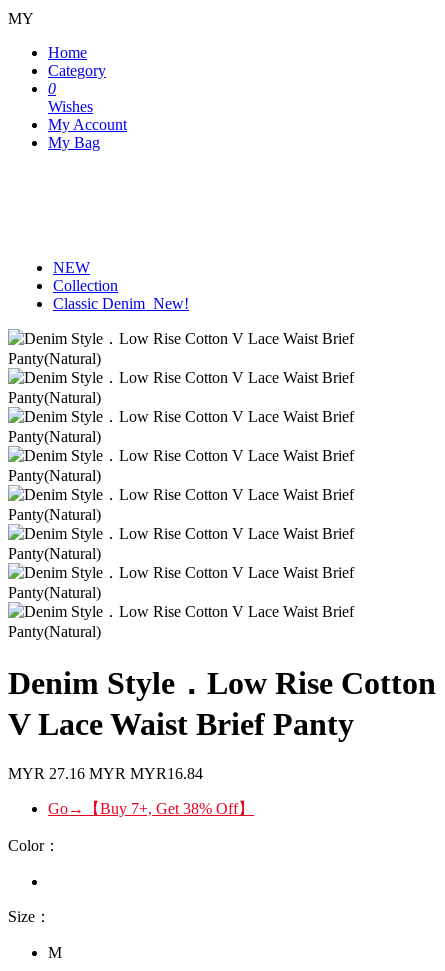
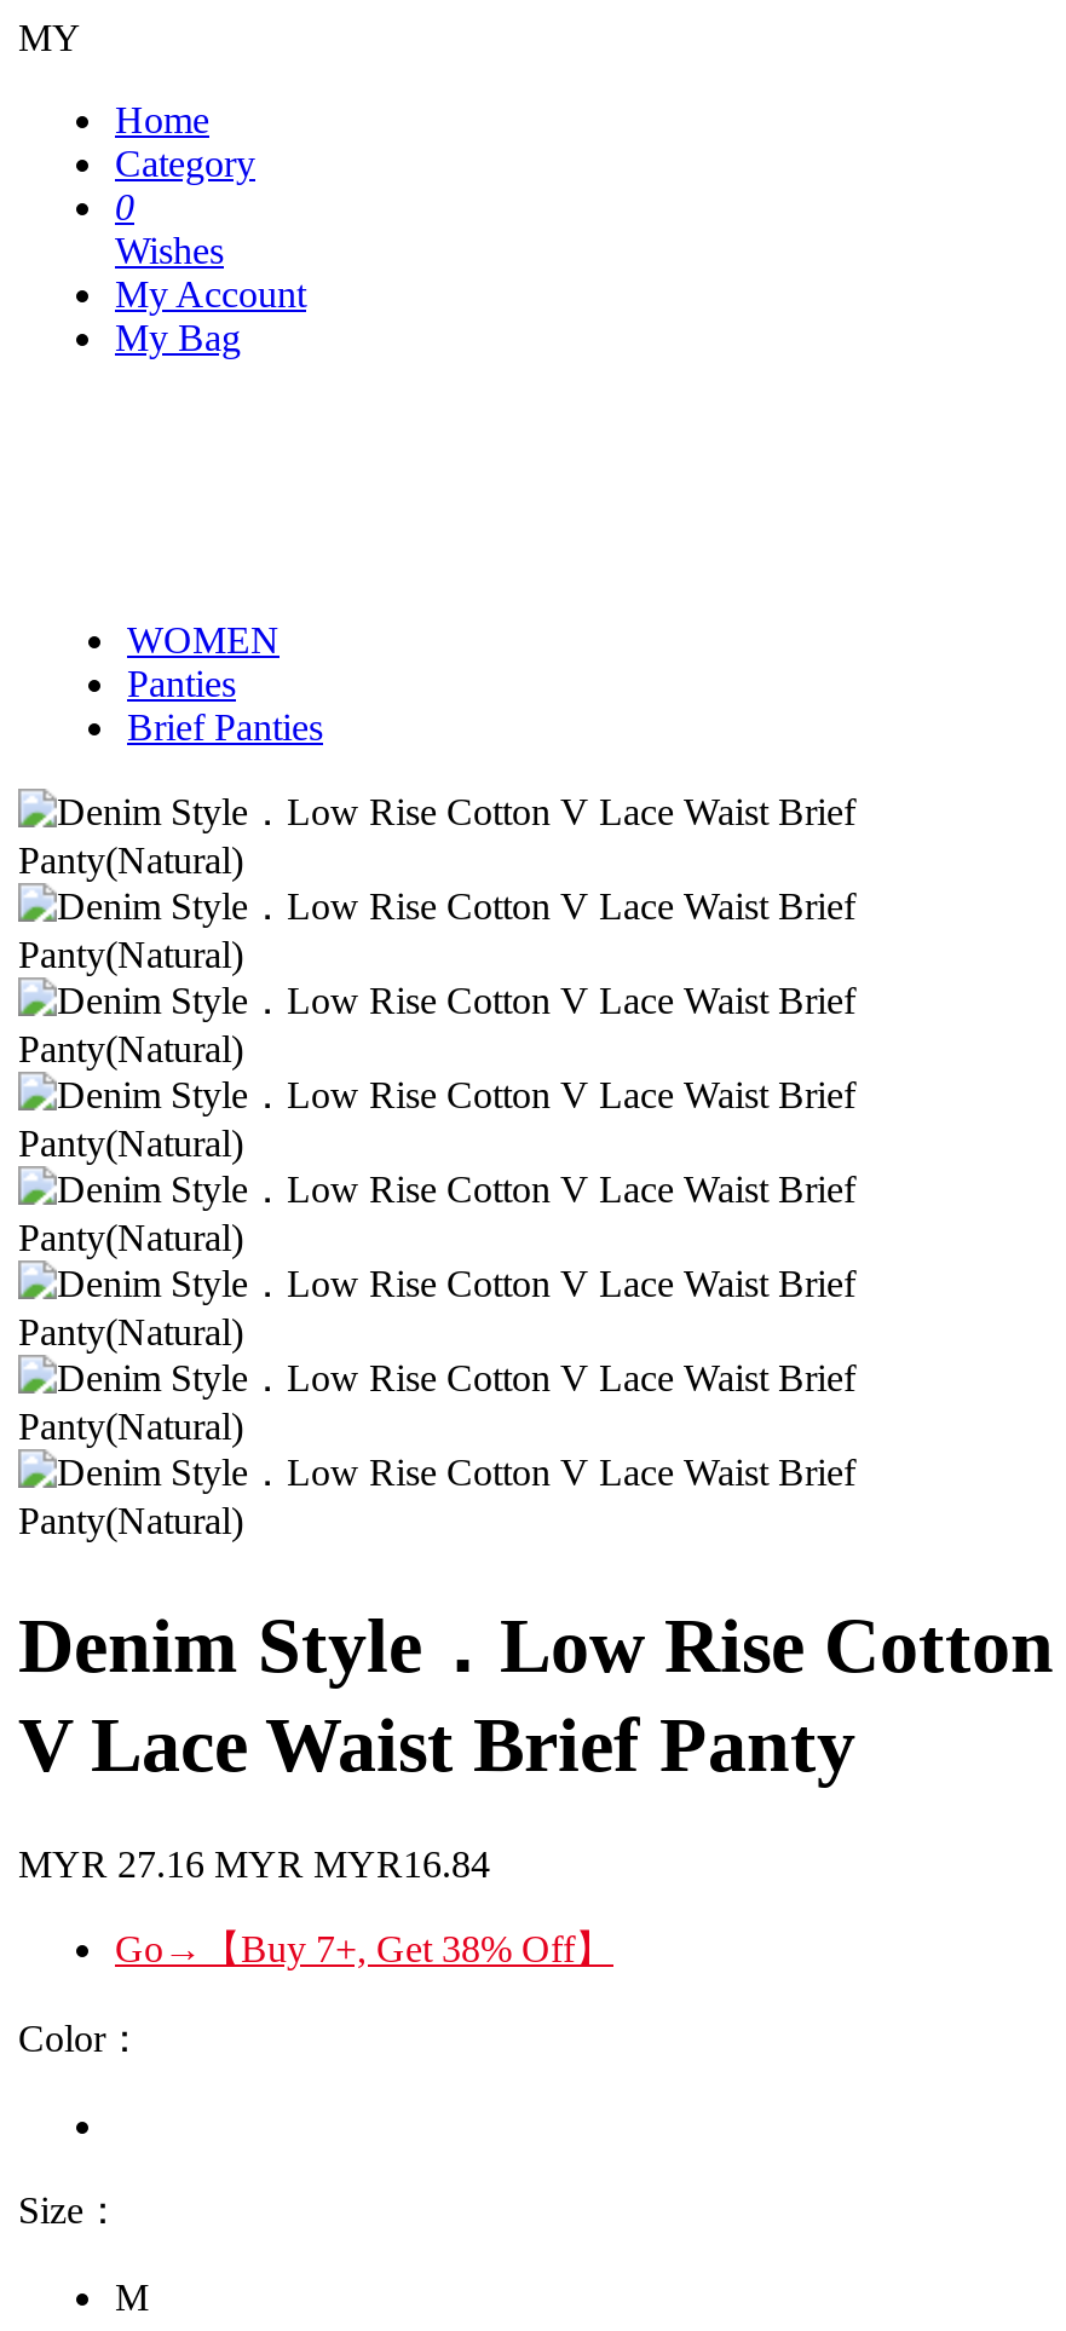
- NEW
- Collection
- Classic Denim_New!
+ WOMEN
+ Panties
+ Brief Panties
